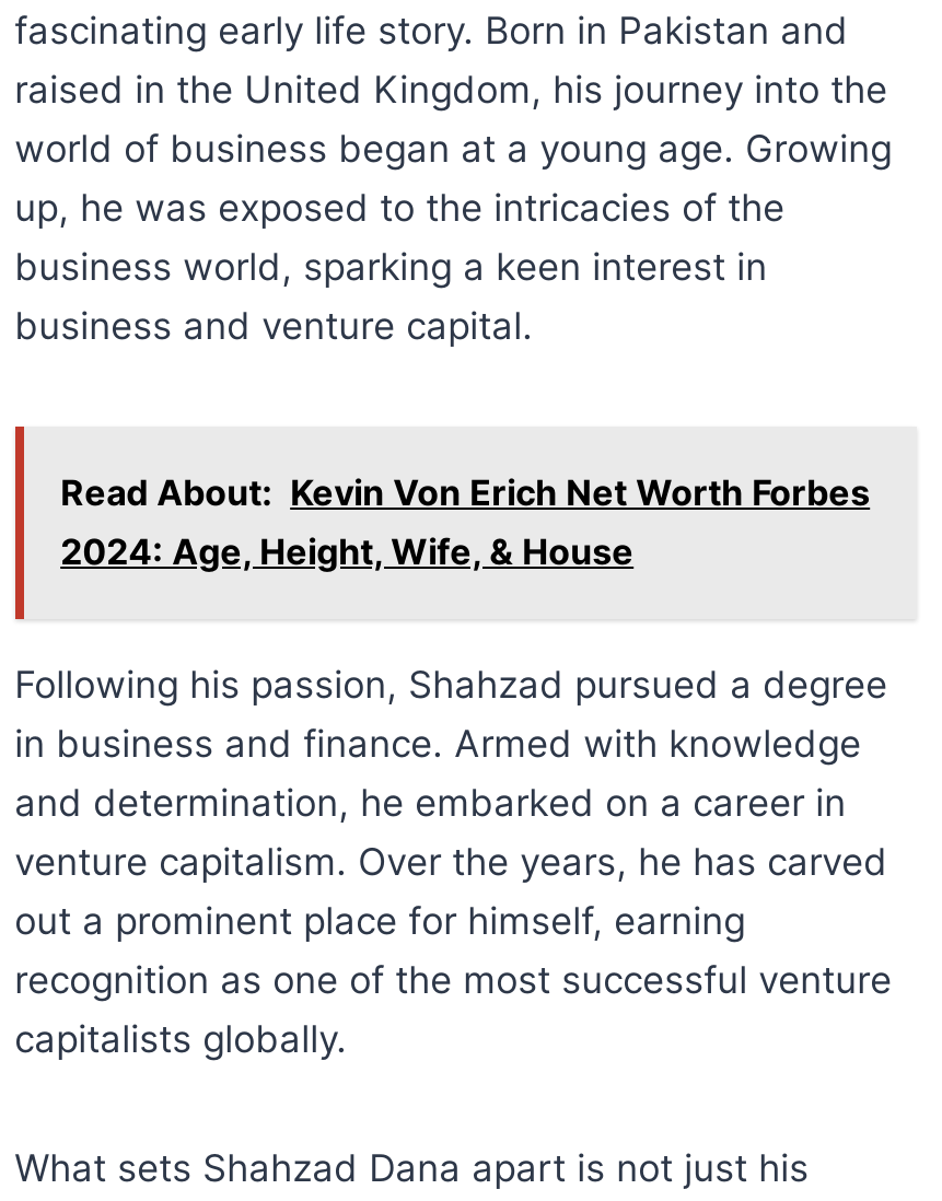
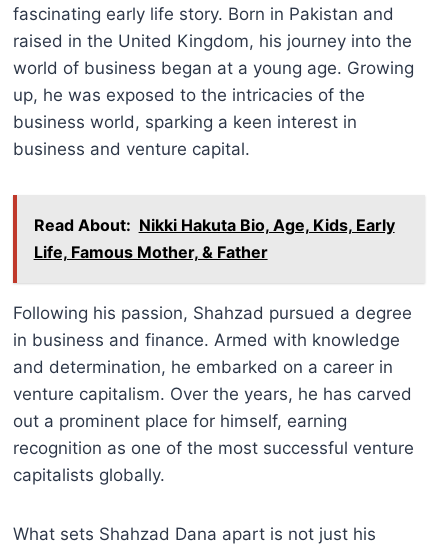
- Read About: Kevin Von Erich Net Worth Forbes
- 2024: Age, Height, Wife, & House
+ Read About: Nikki Hakuta Bio, Age, Kids, Early
+ Life, Famous Mother, & Father
